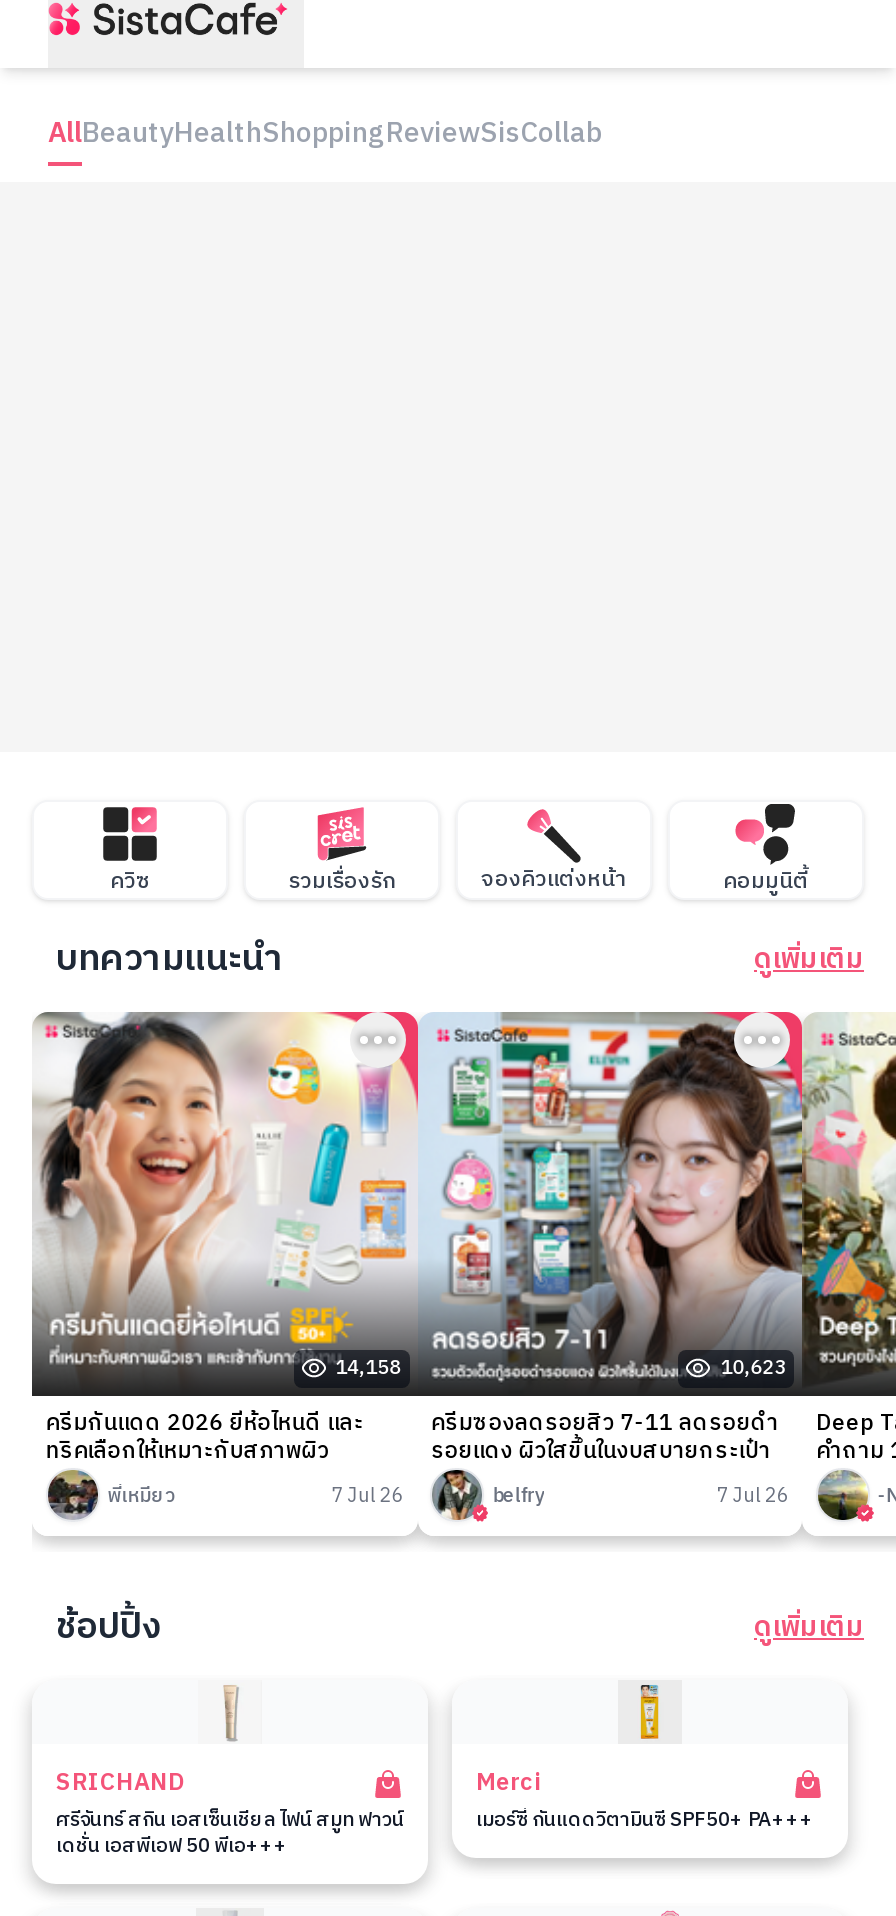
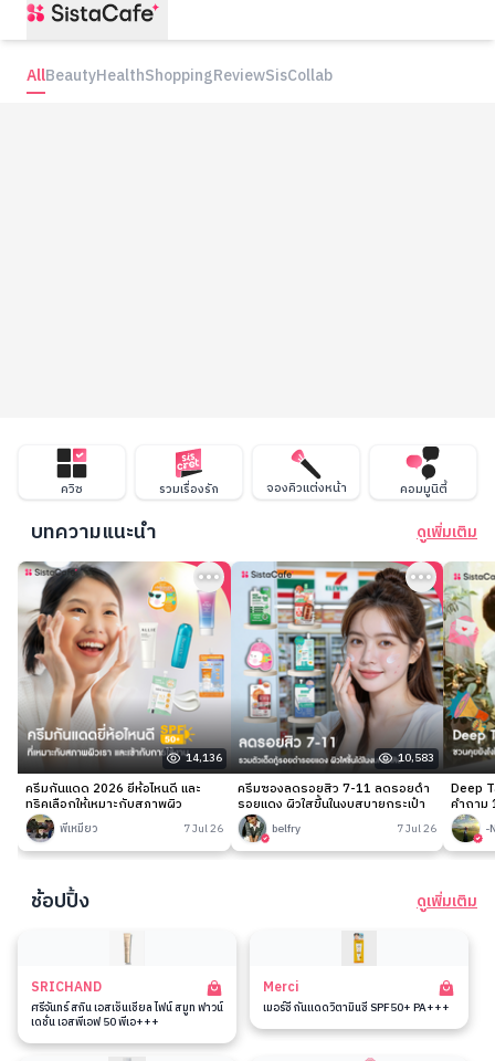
- 14,158
+ 14,136

- 10,623
+ 10,583
